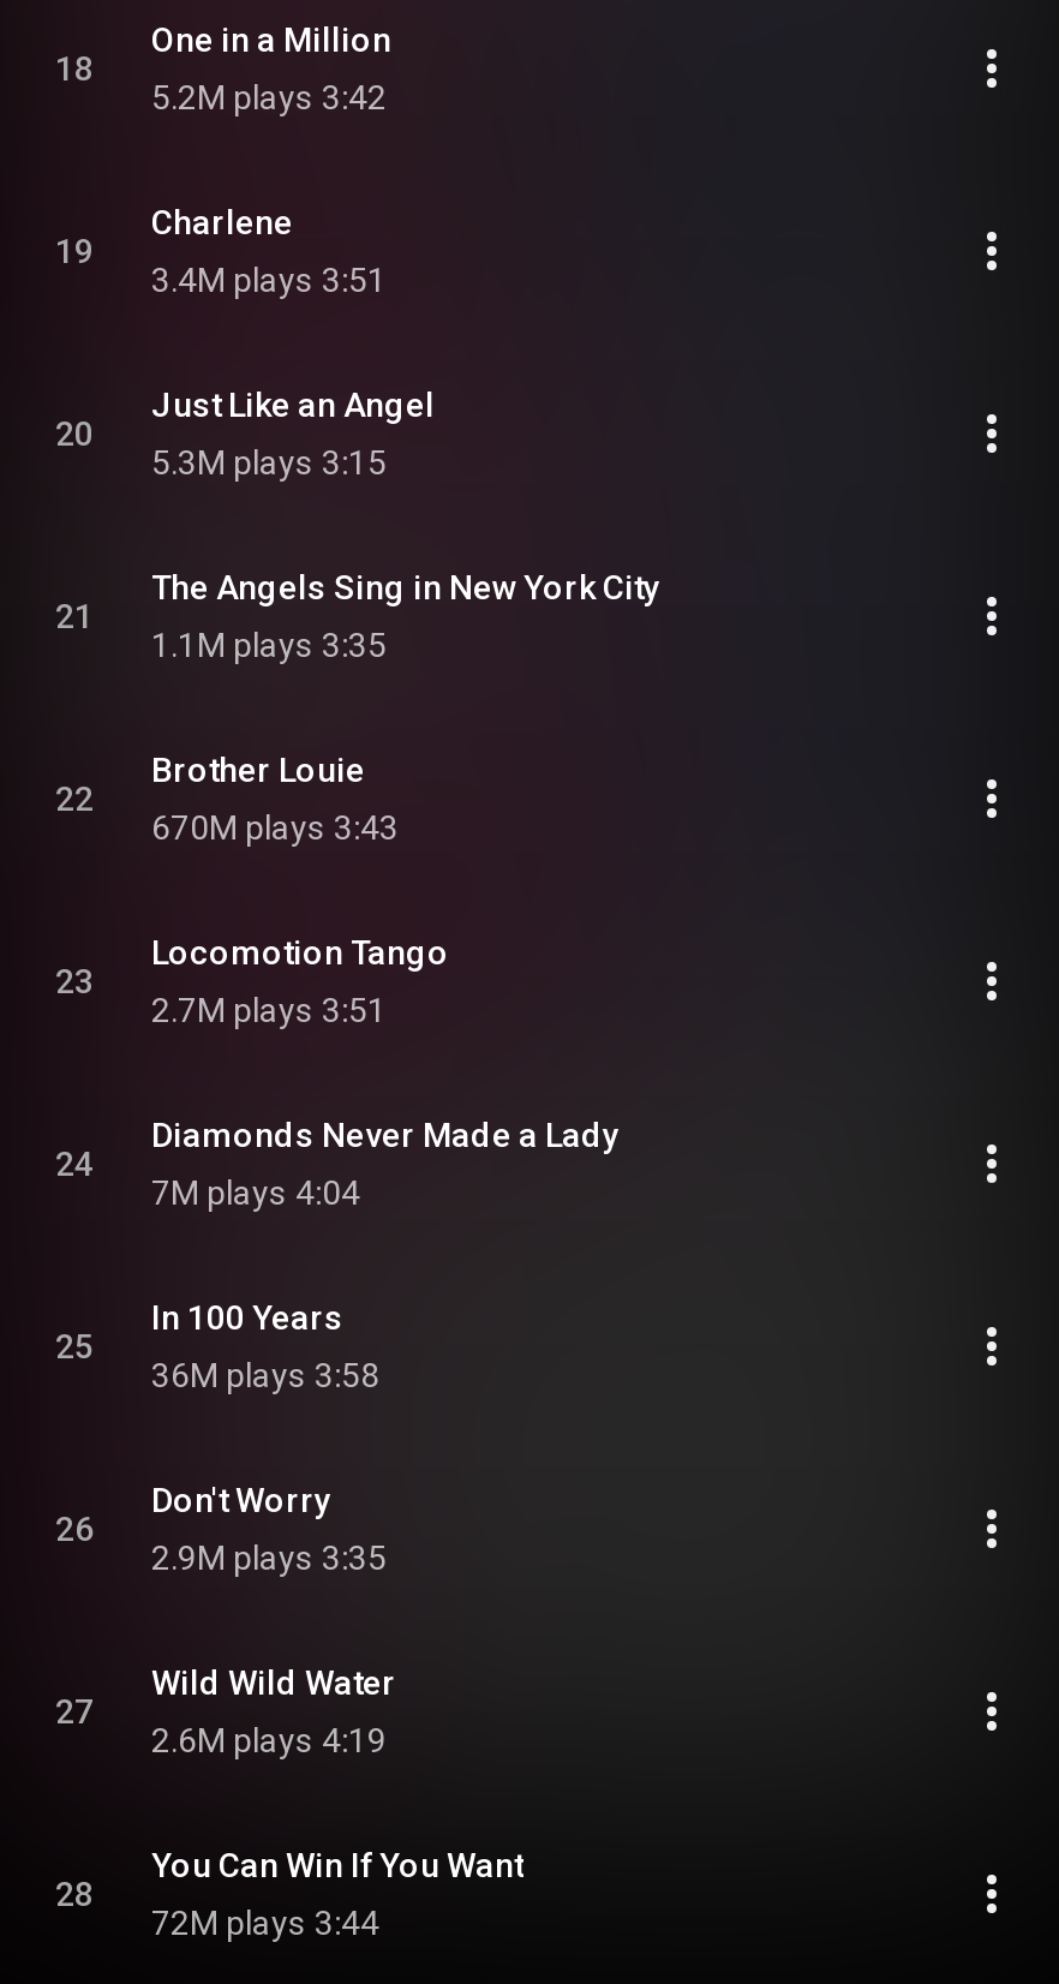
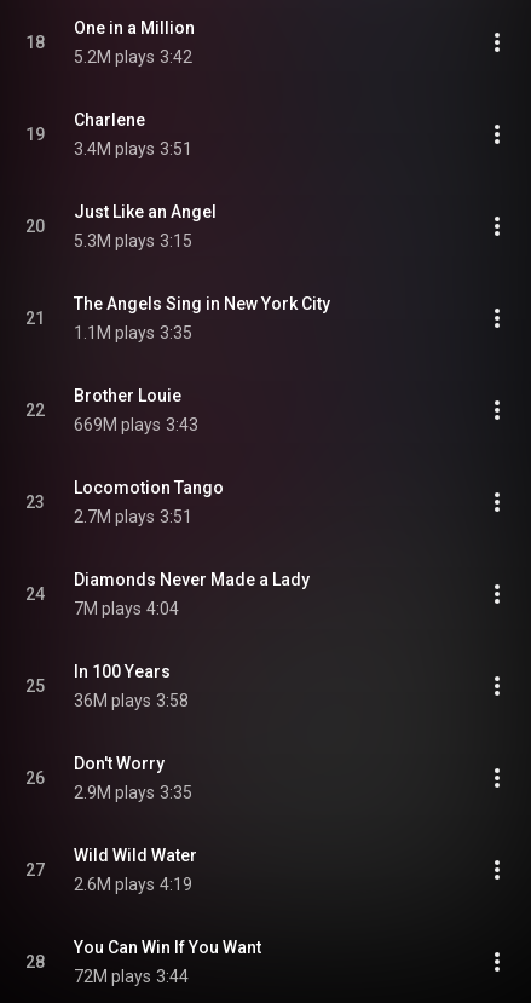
- 670M plays 3:43
+ 669M plays 3:43
